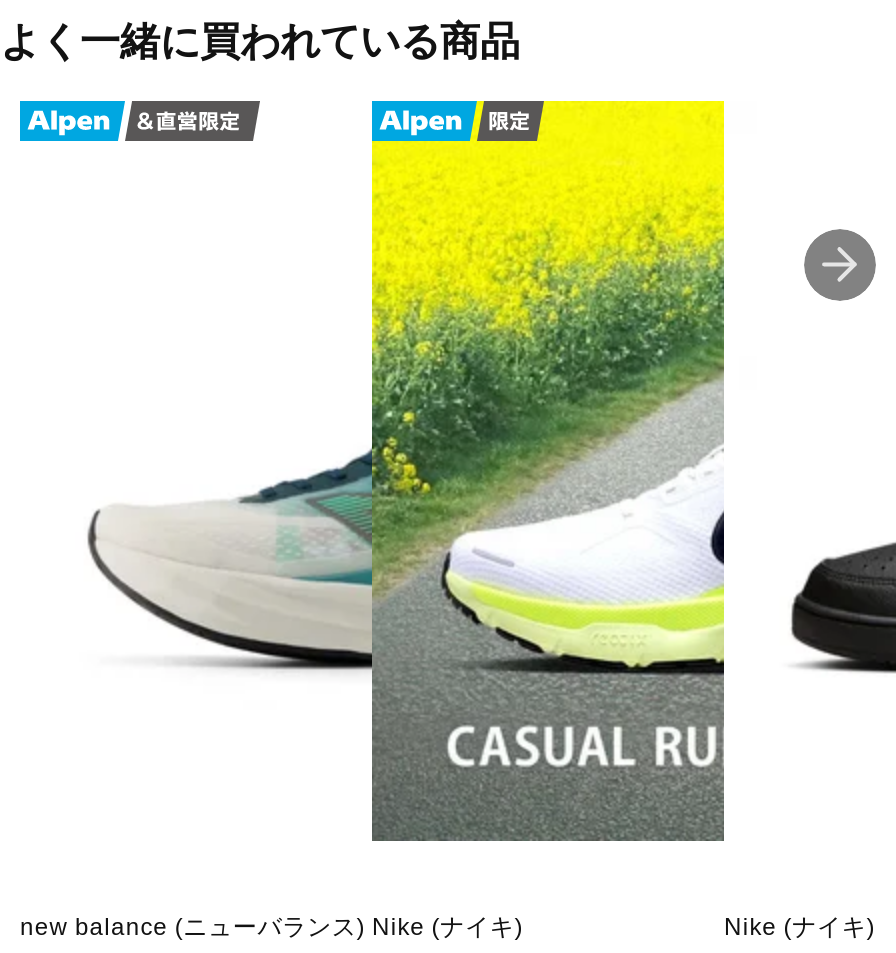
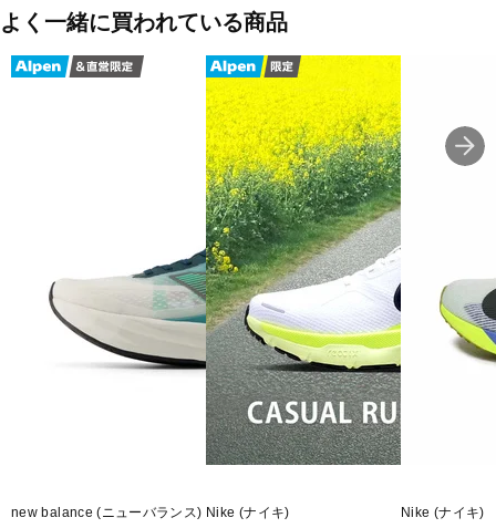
- [image]
+ [image]
